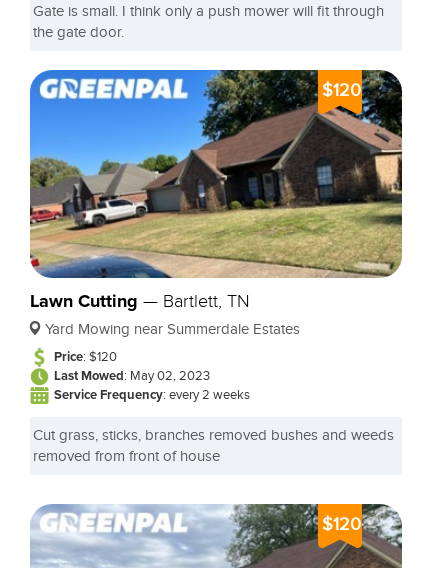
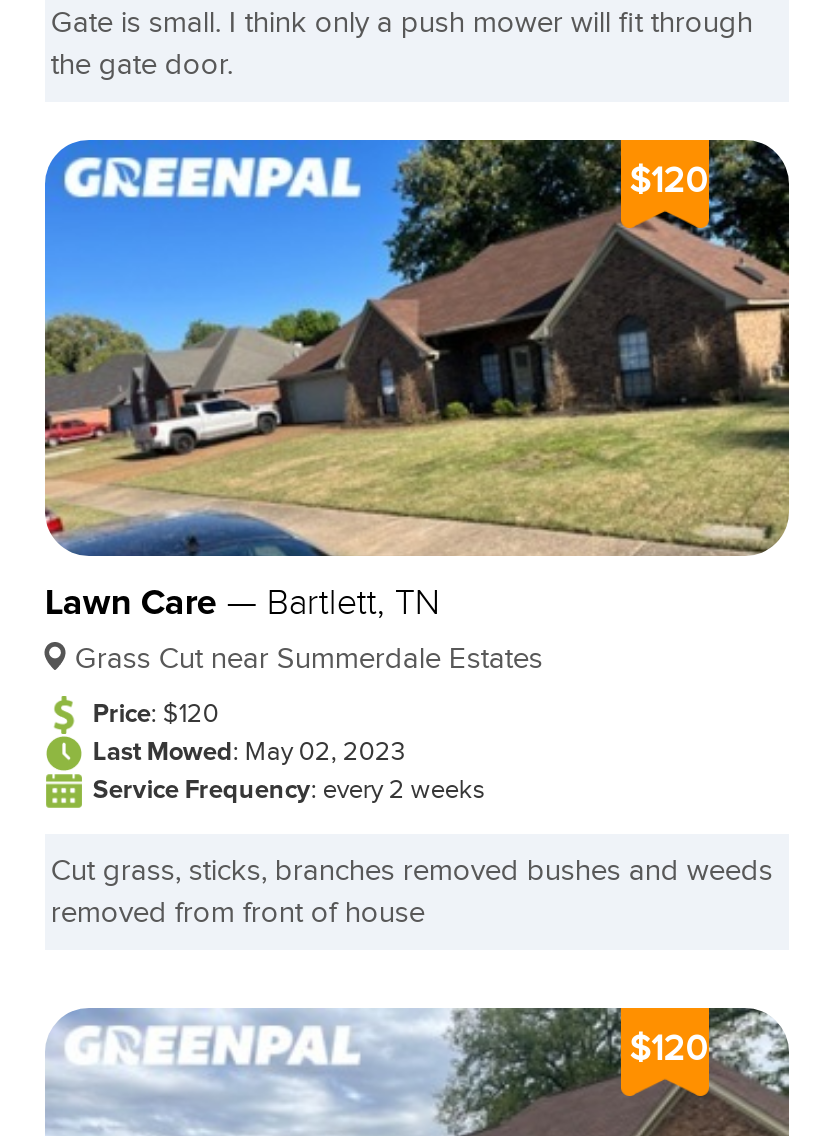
- Lawn Cutting — Bartlett, TN
+ Lawn Care — Bartlett, TN

- Yard Mowing near Summerdale Estates
+ Grass Cut near Summerdale Estates
